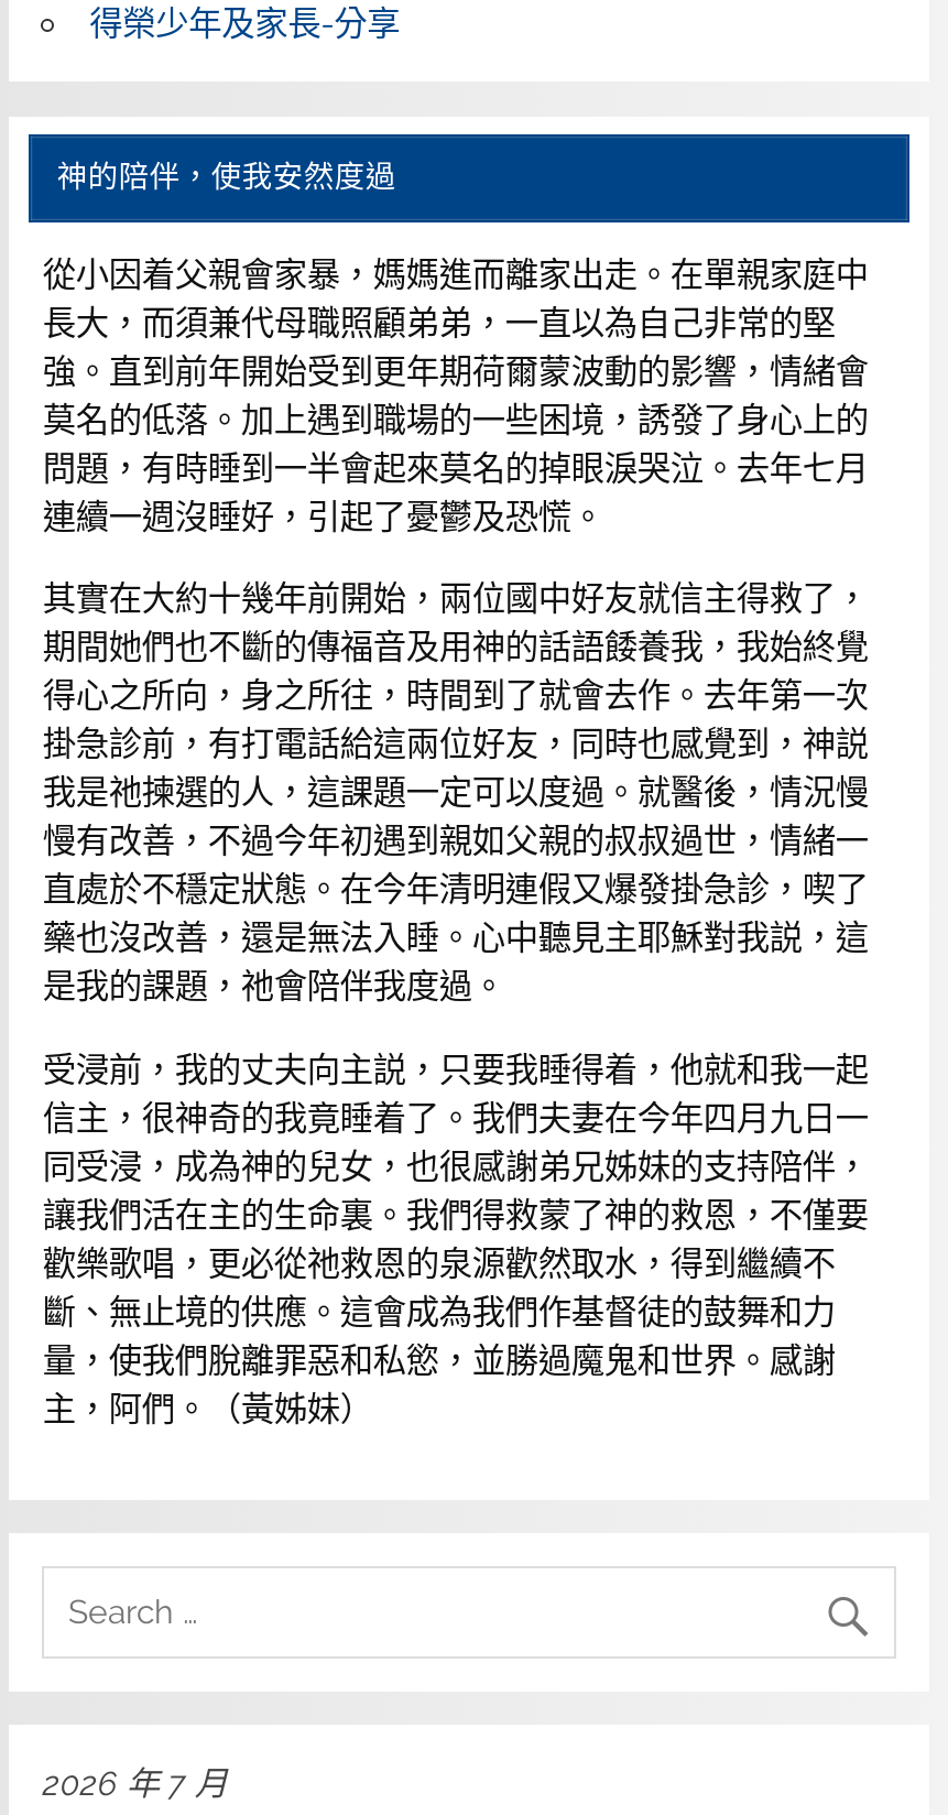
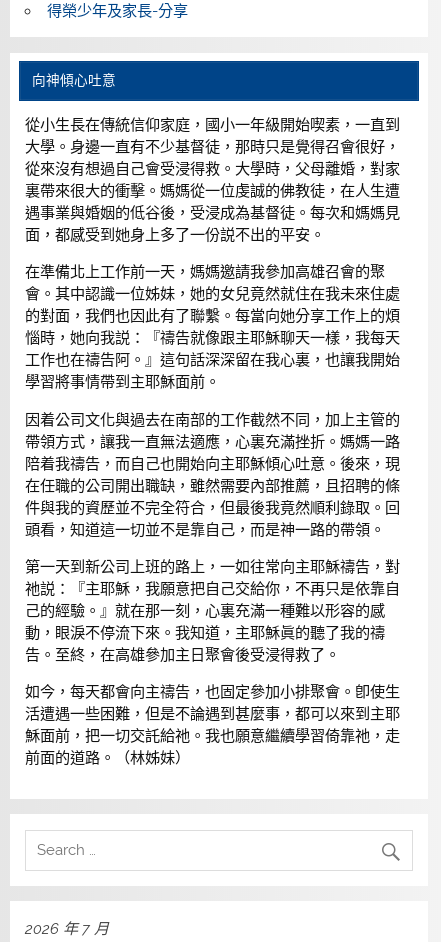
- 神的陪伴，使我安然度過
- 從小因着父親會家暴，媽媽進而離家出走。在單親家庭中
- 長大，而須兼代母職照顧弟弟，一直以為自己非常的堅
- 強。直到前年開始受到更年期荷爾蒙波動的影響，情緒會
- 莫名的低落。加上遇到職場的一些困境，誘發了身心上的
- 問題，有時睡到一半會起來莫名的掉眼淚哭泣。去年七月
- 連續一週沒睡好，引起了憂鬱及恐慌。
- 其實在大約十幾年前開始，兩位國中好友就信主得救了，
- 期間她們也不斷的傳福音及用神的話語餧養我，我始終覺
- 得心之所向，身之所往，時間到了就會去作。去年第一次
- 掛急診前，有打電話給這兩位好友，同時也感覺到，神説
- 我是祂揀選的人，這課題一定可以度過。就醫後，情況慢
- 慢有改善，不過今年初遇到親如父親的叔叔過世，情緒一
- 直處於不穩定狀態。在今年清明連假又爆發掛急診，喫了
- 藥也沒改善，還是無法入睡。心中聽見主耶穌對我説，這
- 是我的課題，祂會陪伴我度過。
- 受浸前，我的丈夫向主説，只要我睡得着，他就和我一起
- 信主，很神奇的我竟睡着了。我們夫妻在今年四月九日一
- 同受浸，成為神的兒女，也很感謝弟兄姊妹的支持陪伴，
- 讓我們活在主的生命裏。我們得救蒙了神的救恩，不僅要
- 歡樂歌唱，更必從祂救恩的泉源歡然取水，得到繼續不
- 斷、無止境的供應。這會成為我們作基督徒的鼓舞和力
- 量，使我們脫離罪惡和私慾，並勝過魔鬼和世界。感謝
- 主，阿們。（黃姊妹）
+ 向神傾心吐意
+ 從小生長在傳統信仰家庭，國小一年級開始喫素，一直到
+ 大學。身邊一直有不少基督徒，那時只是覺得召會很好，
+ 從來沒有想過自己會受浸得救。大學時，父母離婚，對家
+ 裏帶來很大的衝擊。媽媽從一位虔誠的佛教徒，在人生遭
+ 遇事業與婚姻的低谷後，受浸成為基督徒。每次和媽媽見
+ 面，都感受到她身上多了一份説不出的平安。
+ 在準備北上工作前一天，媽媽邀請我參加高雄召會的聚
+ 會。其中認識一位姊妹，她的女兒竟然就住在我未來住處
+ 的對面，我們也因此有了聯繫。每當向她分享工作上的煩
+ 惱時，她向我説：『禱告就像跟主耶穌聊天一樣，我每天
+ 工作也在禱告阿。』這句話深深留在我心裏，也讓我開始
+ 學習將事情帶到主耶穌面前。
+ 因着公司文化與過去在南部的工作截然不同，加上主管的
+ 帶領方式，讓我一直無法適應，心裏充滿挫折。媽媽一路
+ 陪着我禱告，而自己也開始向主耶穌傾心吐意。後來，現
+ 在任職的公司開出職缺，雖然需要內部推薦，且招聘的條
+ 件與我的資歷並不完全符合，但最後我竟然順利錄取。回
+ 頭看，知道這一切並不是靠自己，而是神一路的帶領。
+ 第一天到新公司上班的路上，一如往常向主耶穌禱告，對
+ 祂説：『主耶穌，我願意把自己交給你，不再只是依靠自
+ 己的經驗。』就在那一刻，心裏充滿一種難以形容的感
+ 動，眼淚不停流下來。我知道，主耶穌眞的聽了我的禱
+ 告。至終，在高雄參加主日聚會後受浸得救了。
+ 如今，每天都會向主禱告，也固定參加小排聚會。卽使生
+ 活遭遇一些困難，但是不論遇到甚麼事，都可以來到主耶
+ 穌面前，把一切交託給祂。我也願意繼續學習倚靠祂，走
+ 前面的道路。（林姊妹）
